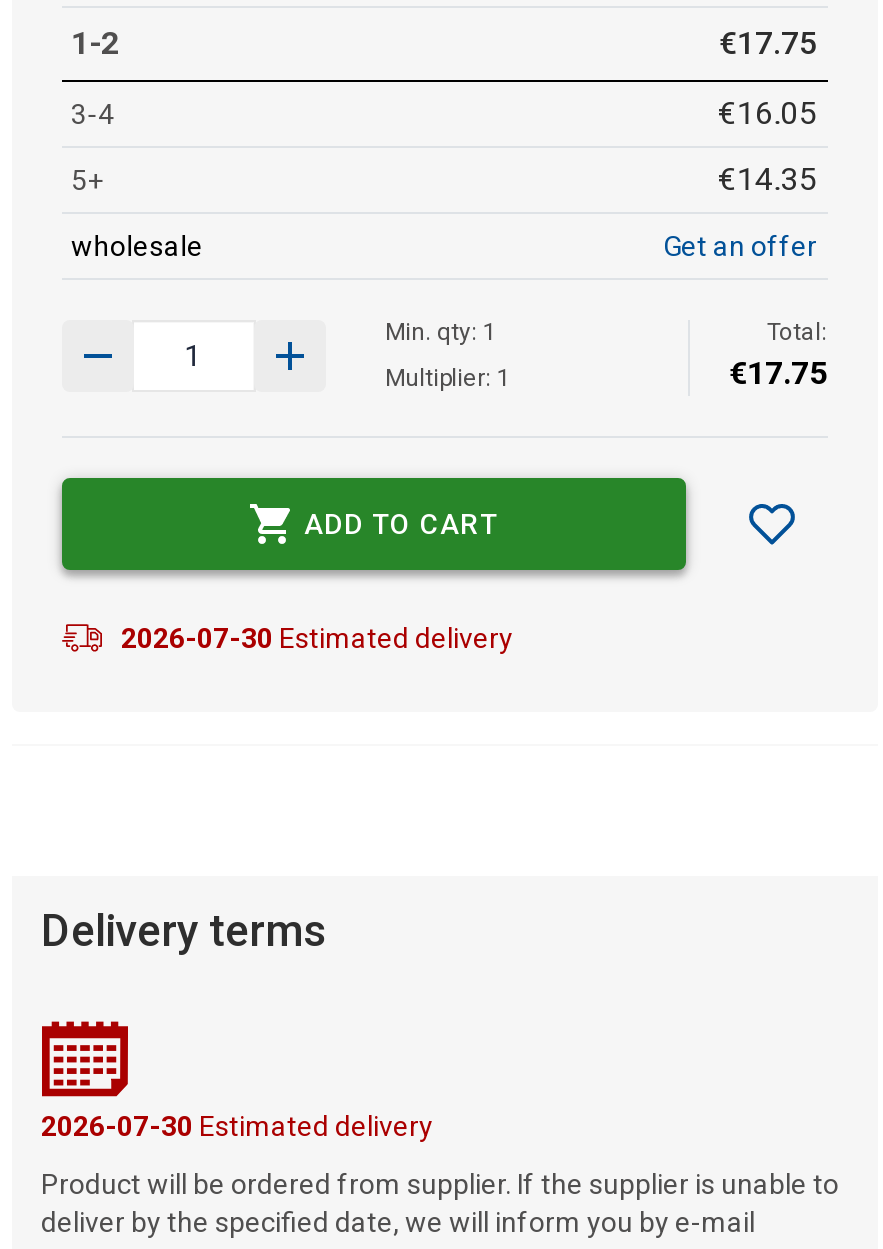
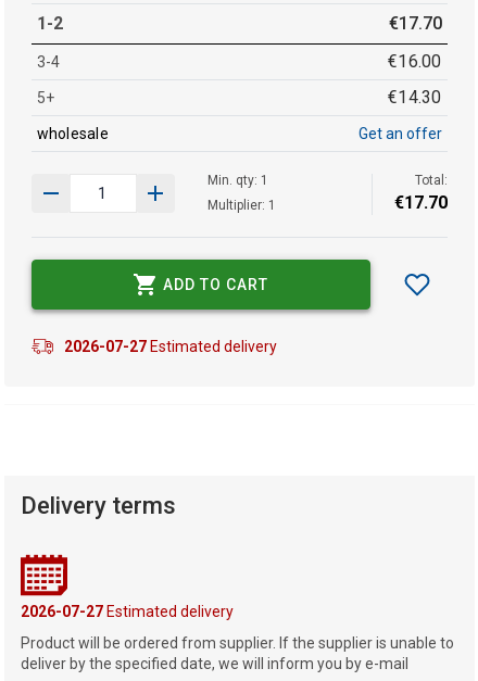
- €17.75
+ €17.70

- €16.05
+ €16.00

- €14.35
+ €14.30

- €17.75
+ €17.70

- 2026-07-30 Estimated delivery
+ 2026-07-27 Estimated delivery

- 2026-07-30 Estimated delivery
+ 2026-07-27 Estimated delivery
